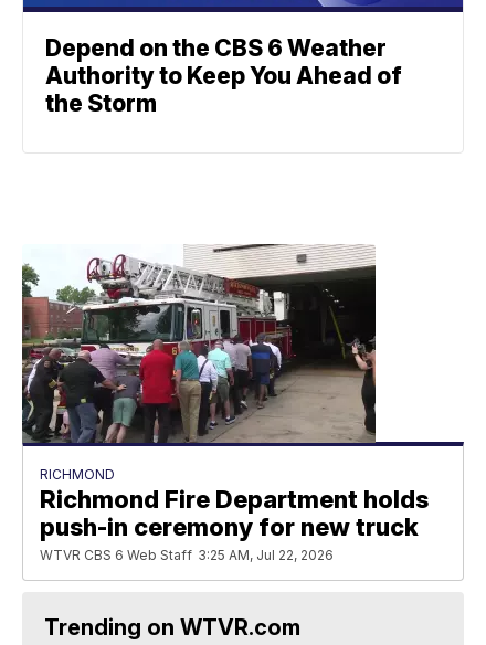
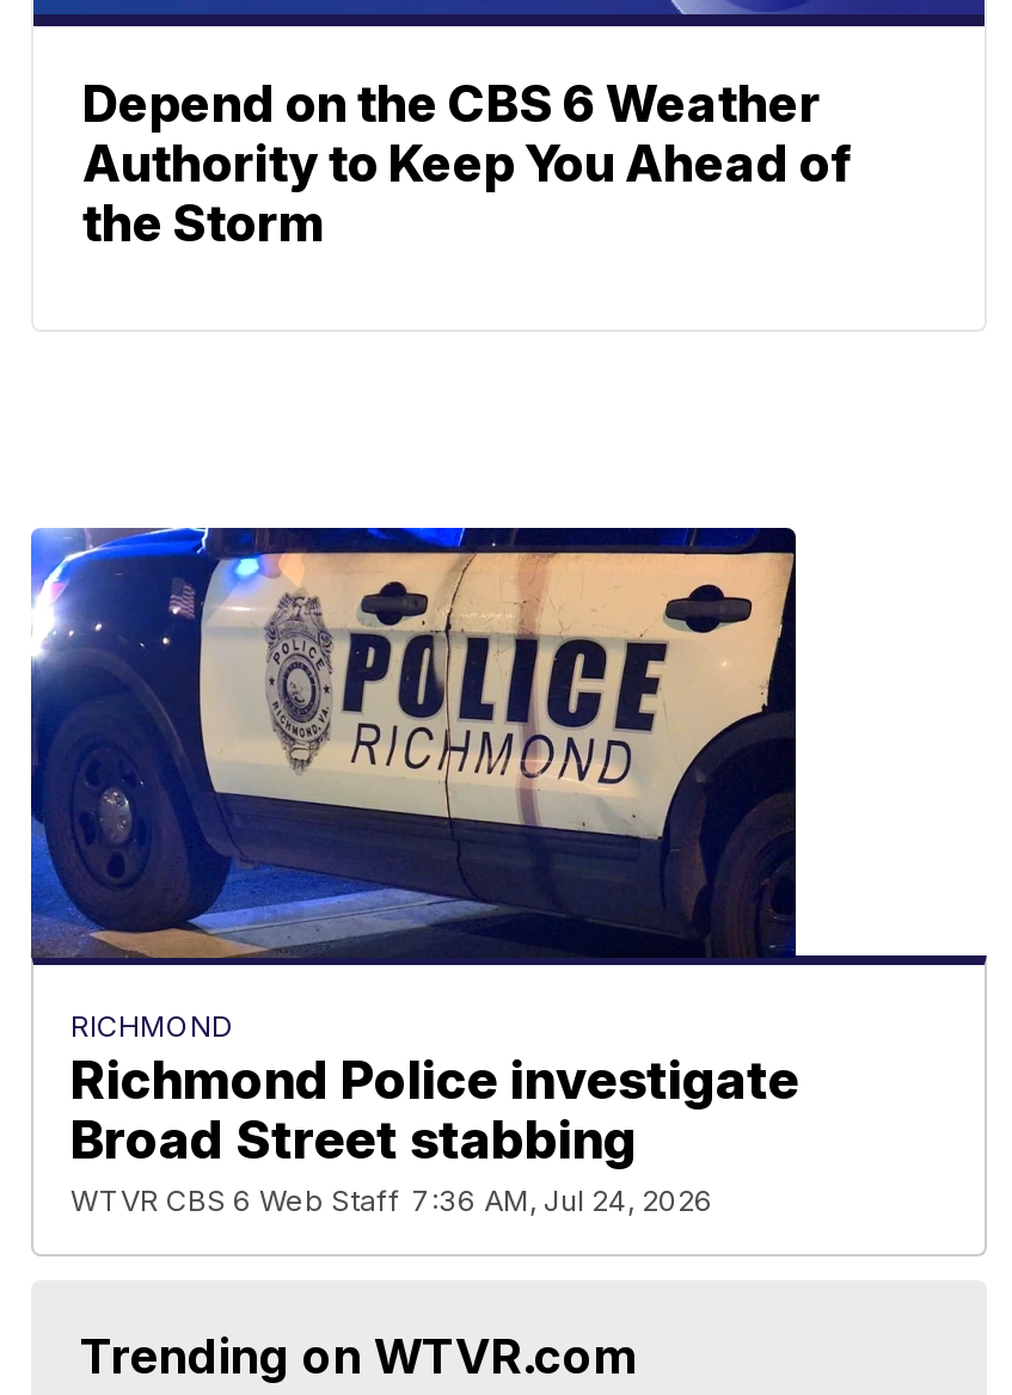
- [image]
- Richmond Fire Department holds
- push-in ceremony for new truck
- WTVR CBS 6 Web Staff 3:25 AM, Jul 22, 2026
+ [image]
+ Richmond Police investigate
+ Broad Street stabbing
+ WTVR CBS 6 Web Staff 7:36 AM, Jul 24, 2026
